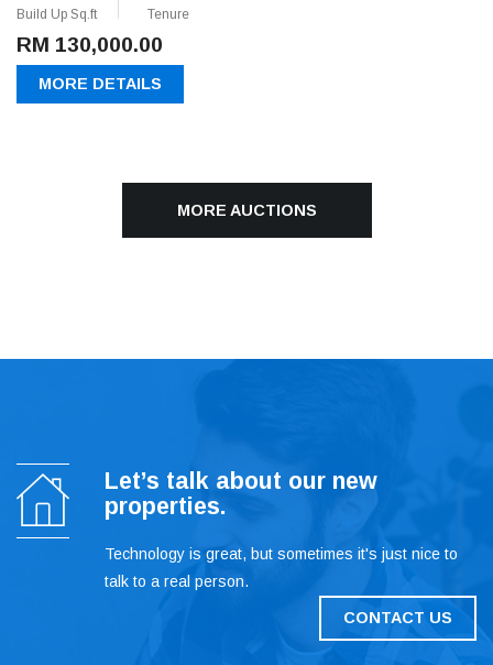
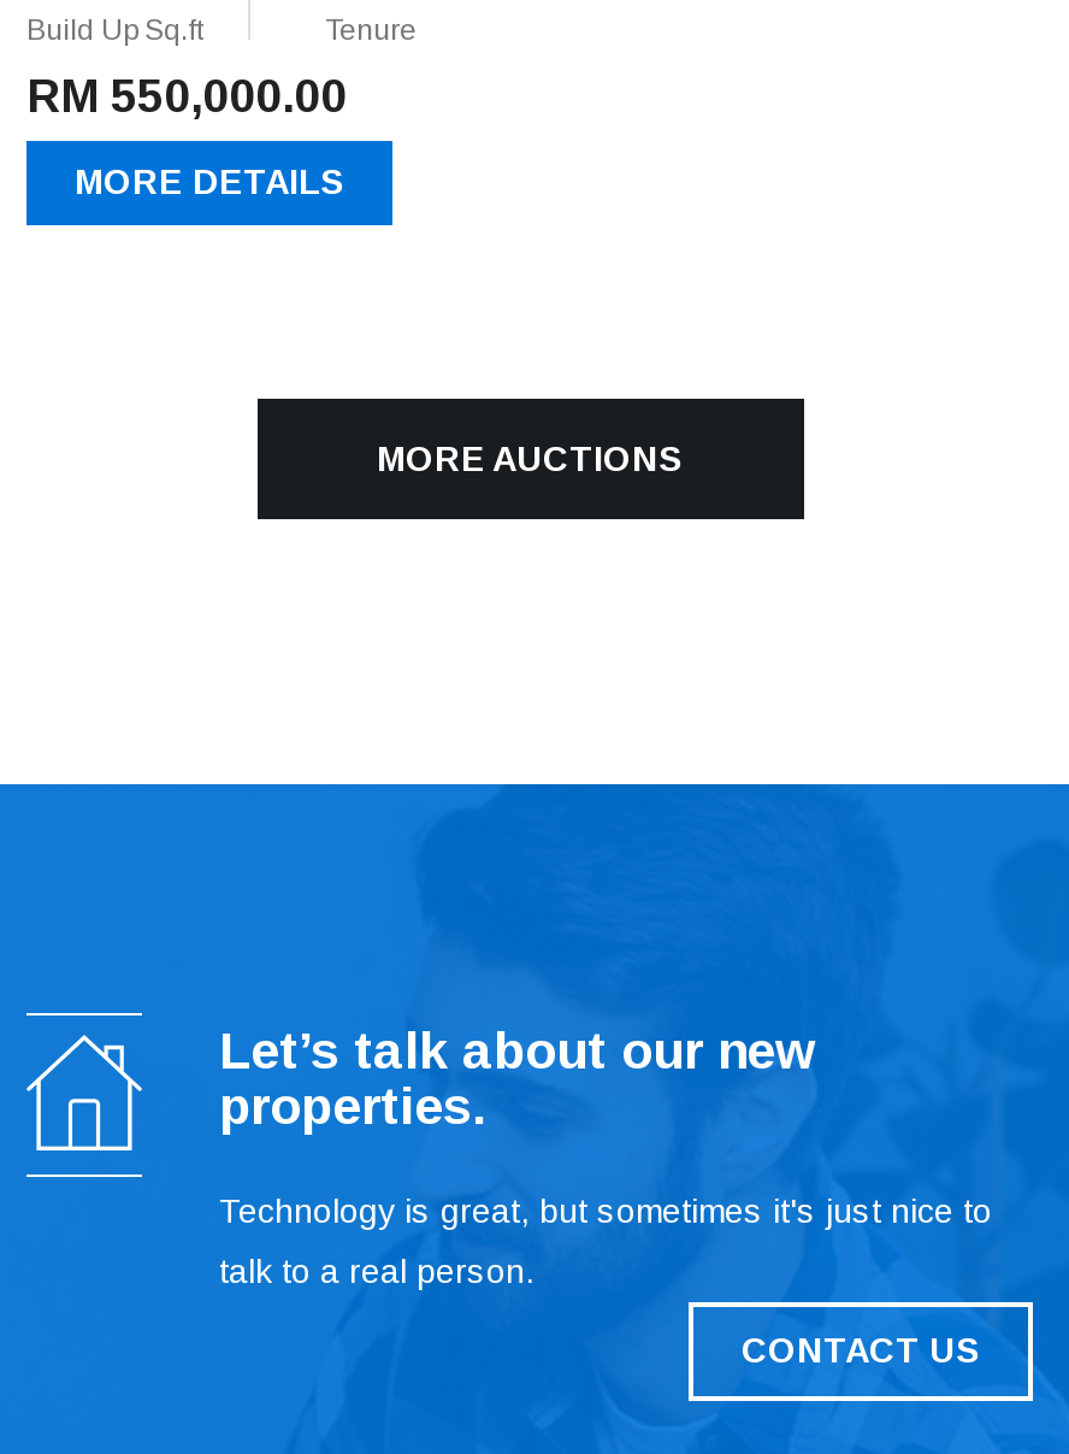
- RM 130,000.00
+ RM 550,000.00
